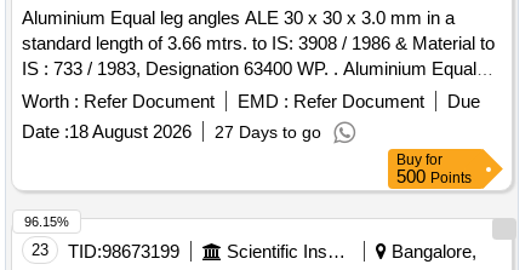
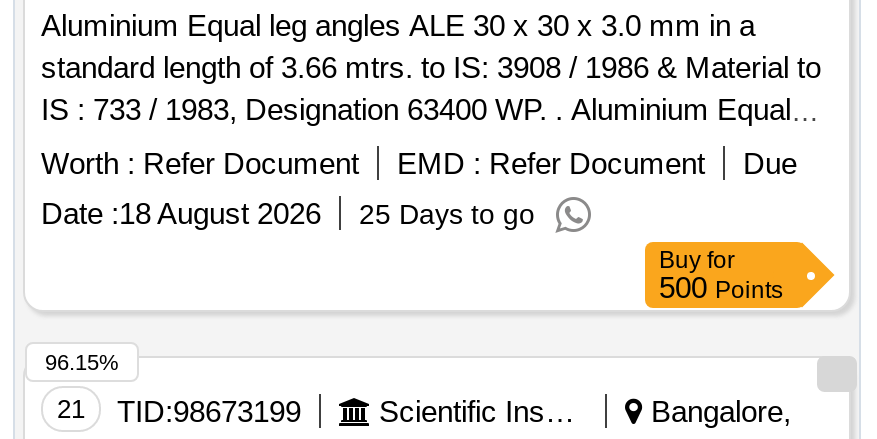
- Date : 18 August 2026 27 Days to go
+ Date : 18 August 2026 25 Days to go

- 23 TID:98673199
+ 21 TID:98673199
